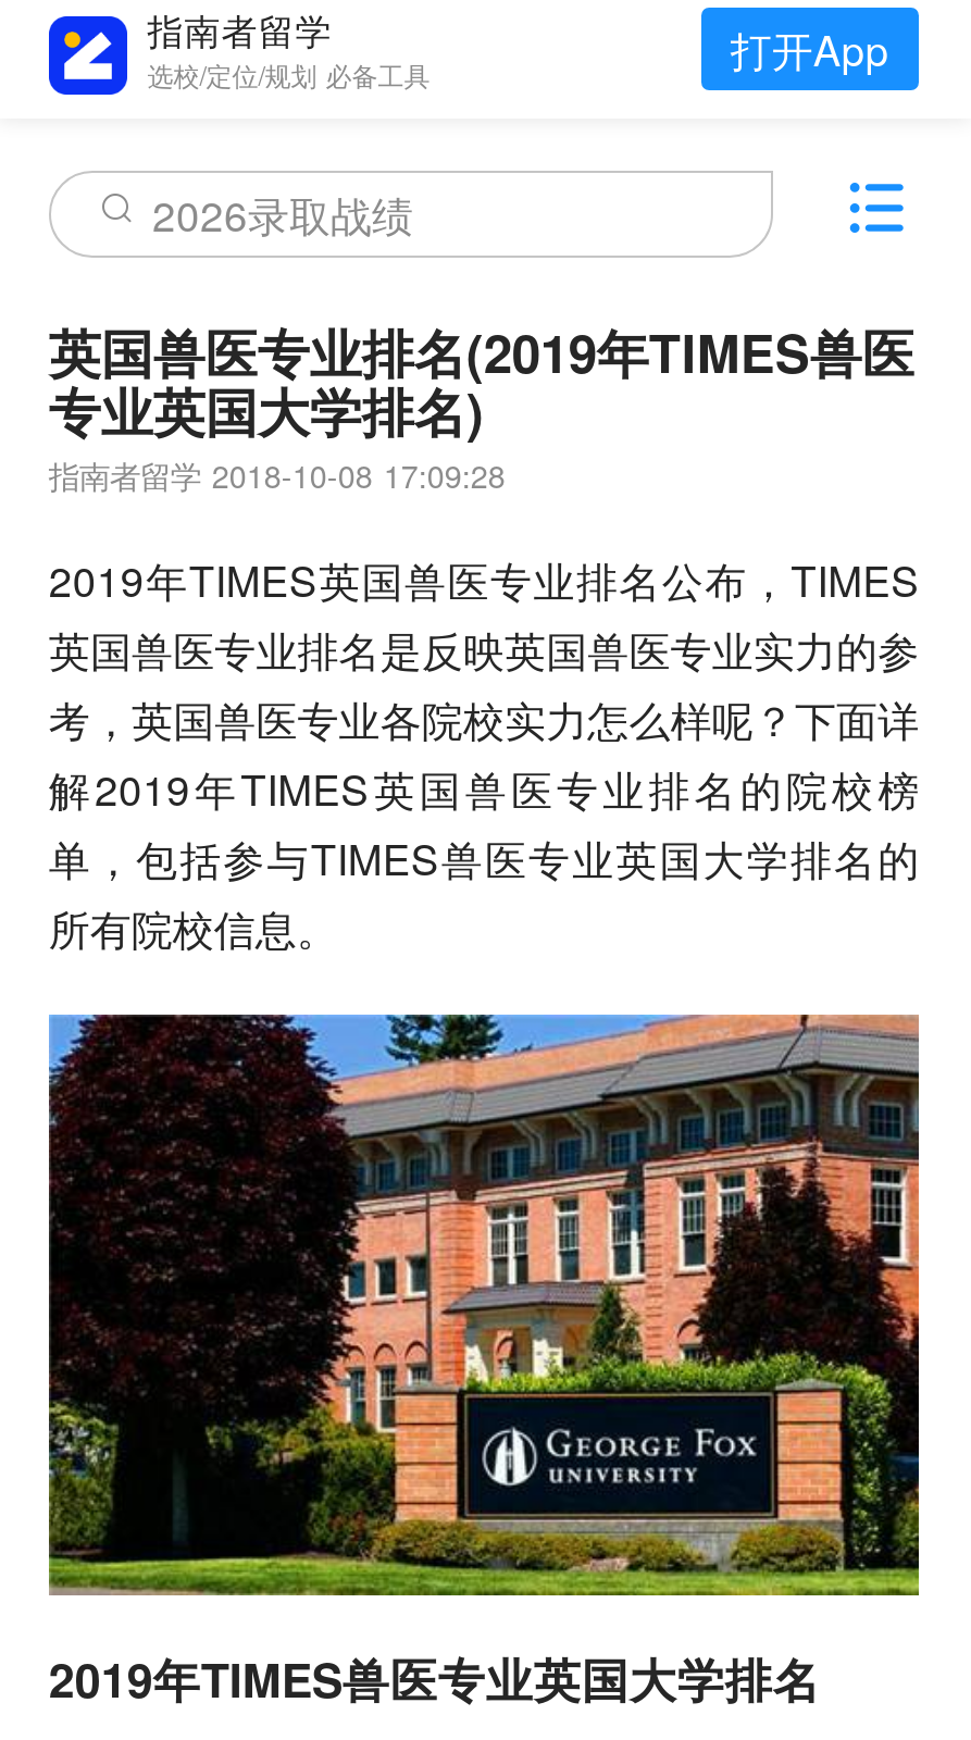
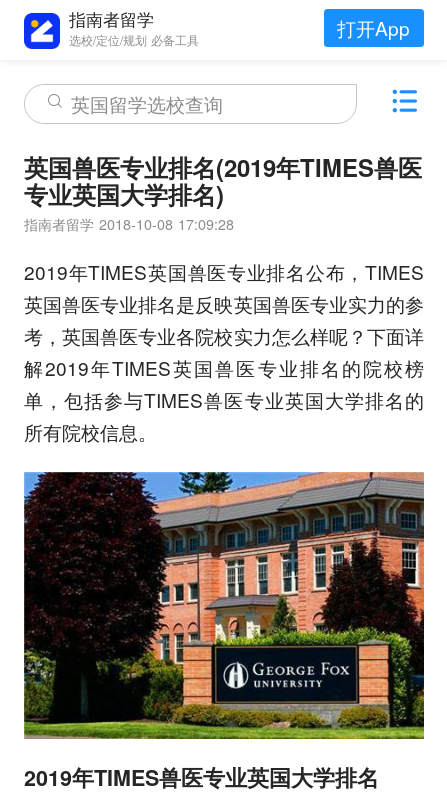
- 2026录取战绩
+ 英国留学选校查询
